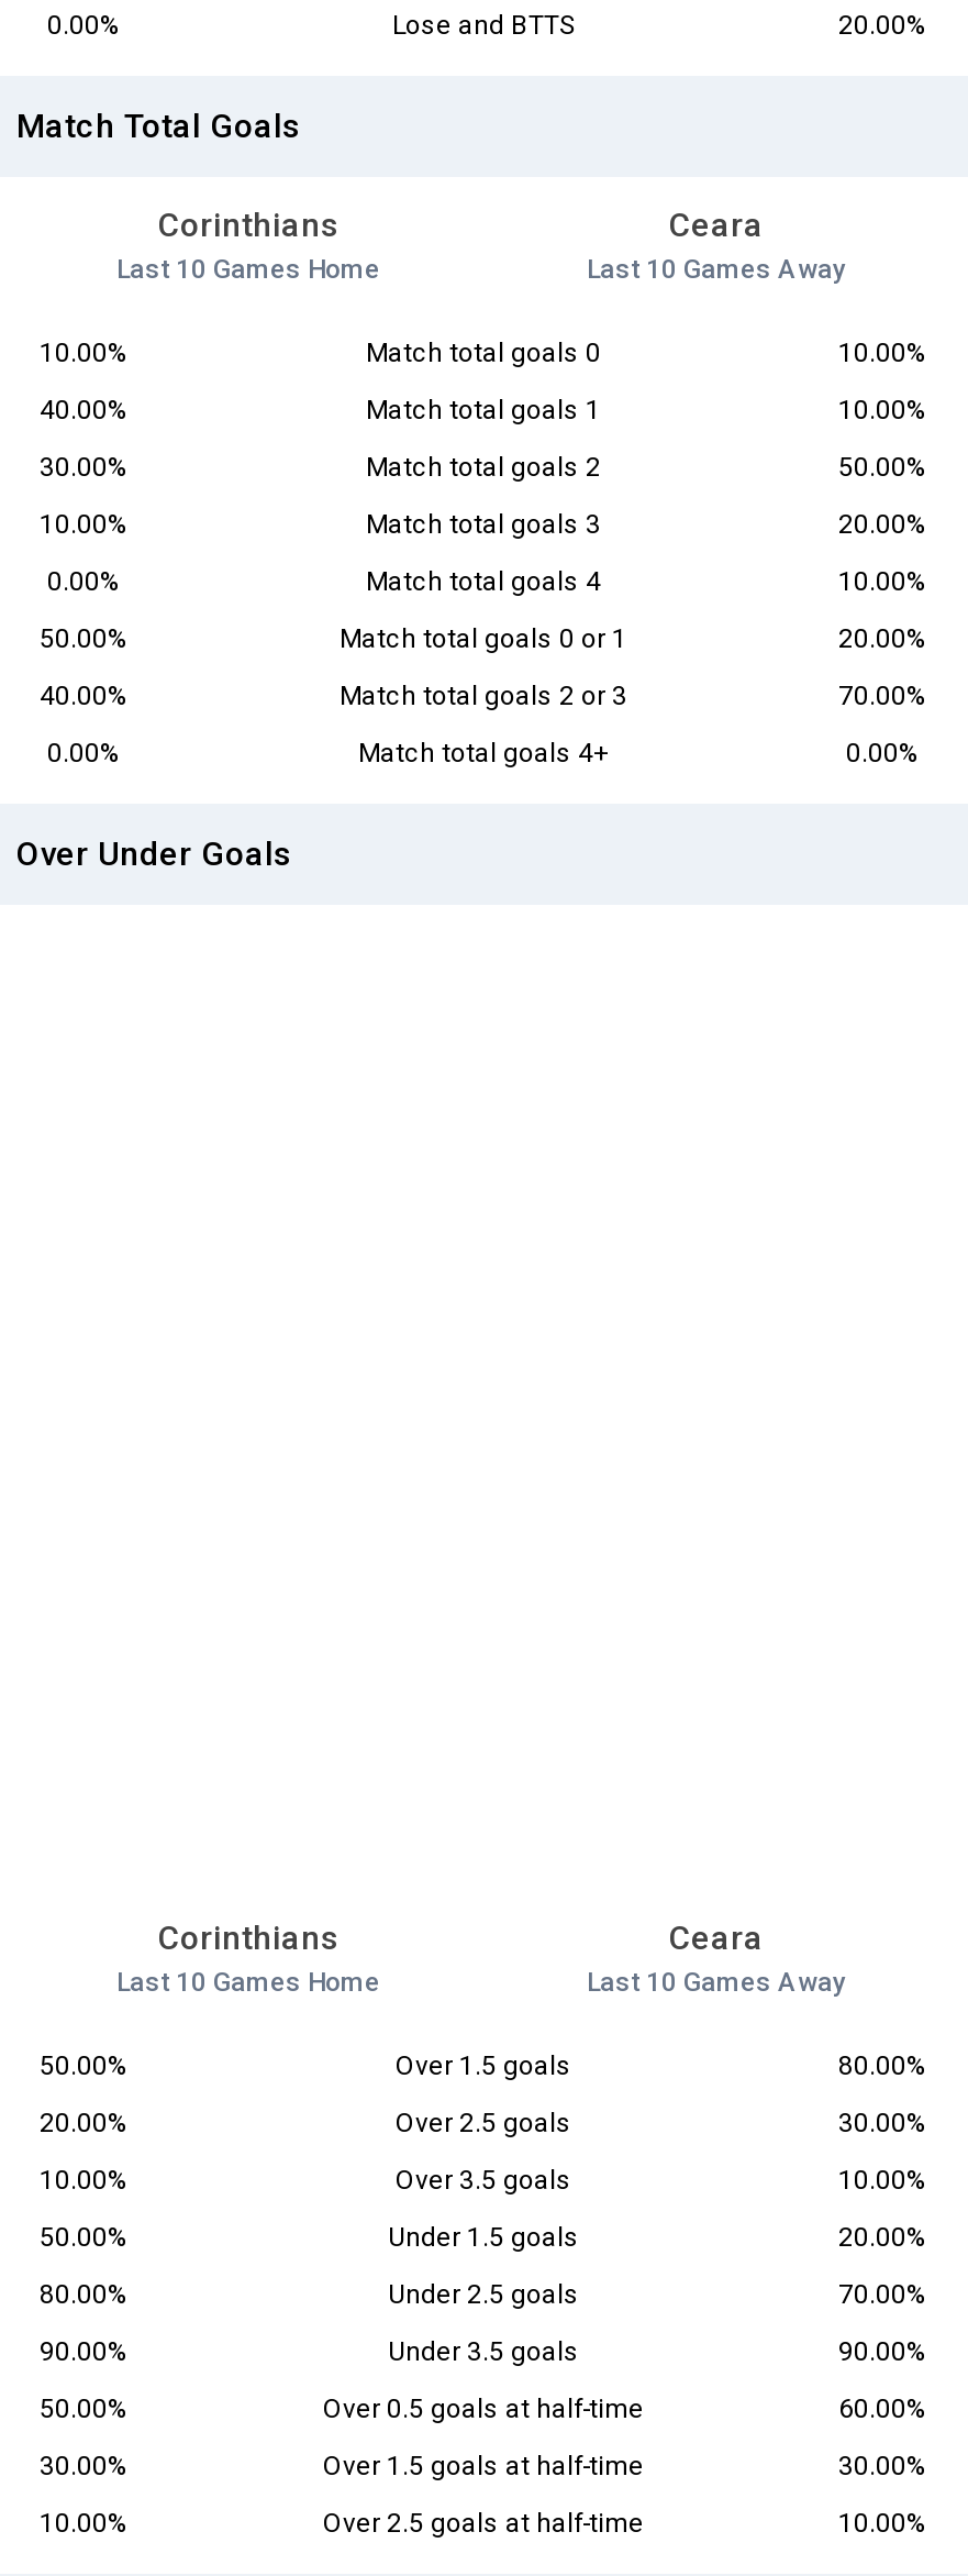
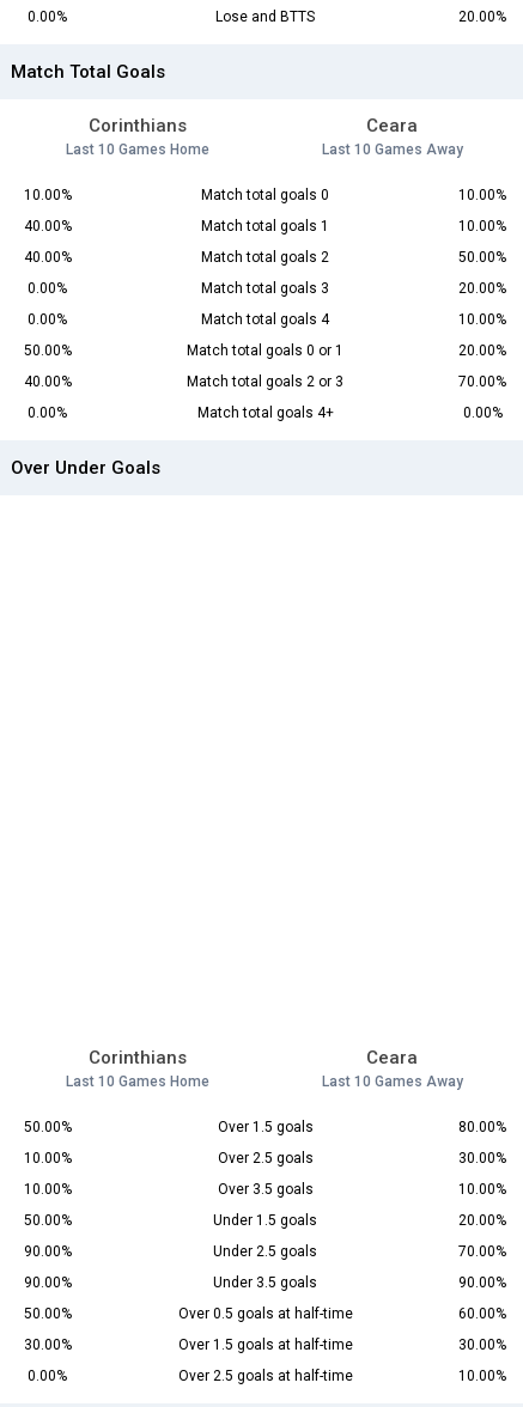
- 30.00%
+ 40.00%

- 10.00%
+ 0.00%

- 20.00%
+ 10.00%

- 80.00%
+ 90.00%

- 10.00%
+ 0.00%
